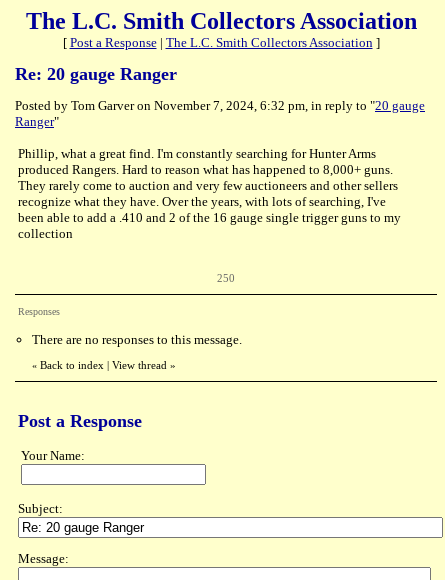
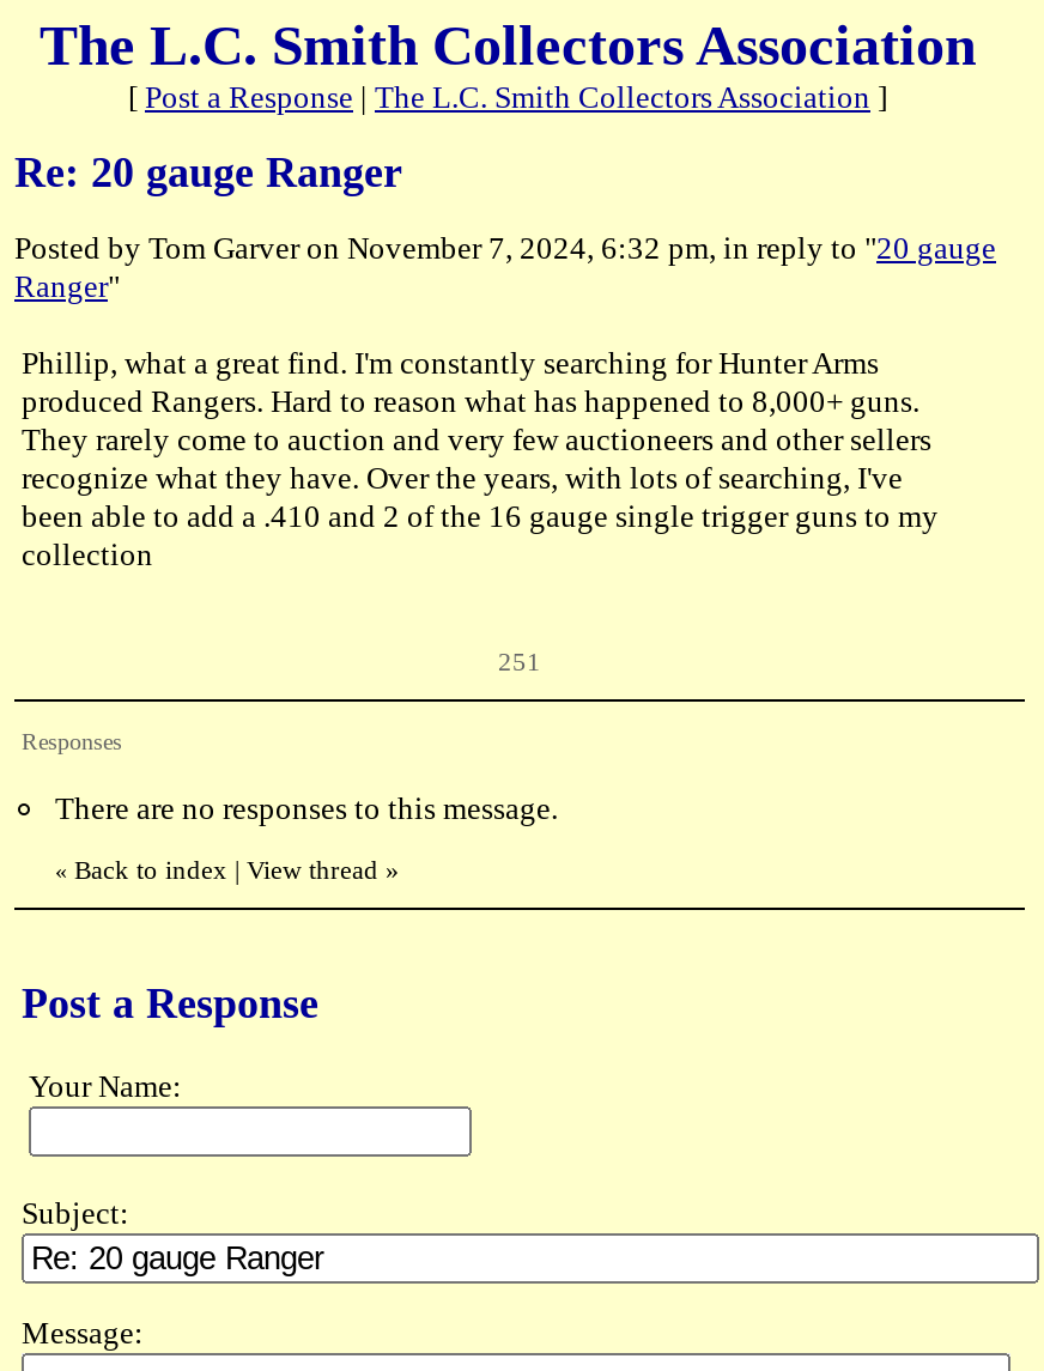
- 250
+ 251
